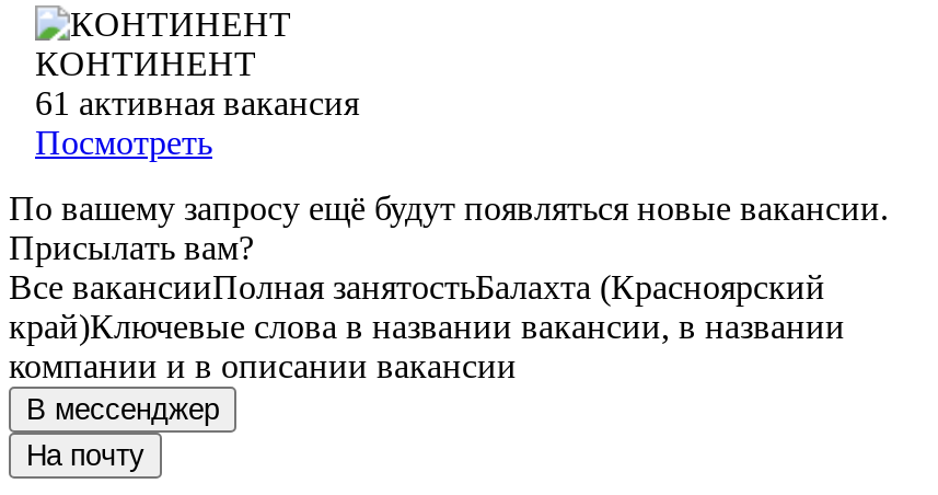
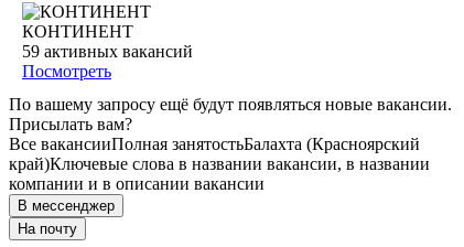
- 61 активная вакансия
+ 59 активных вакансий
